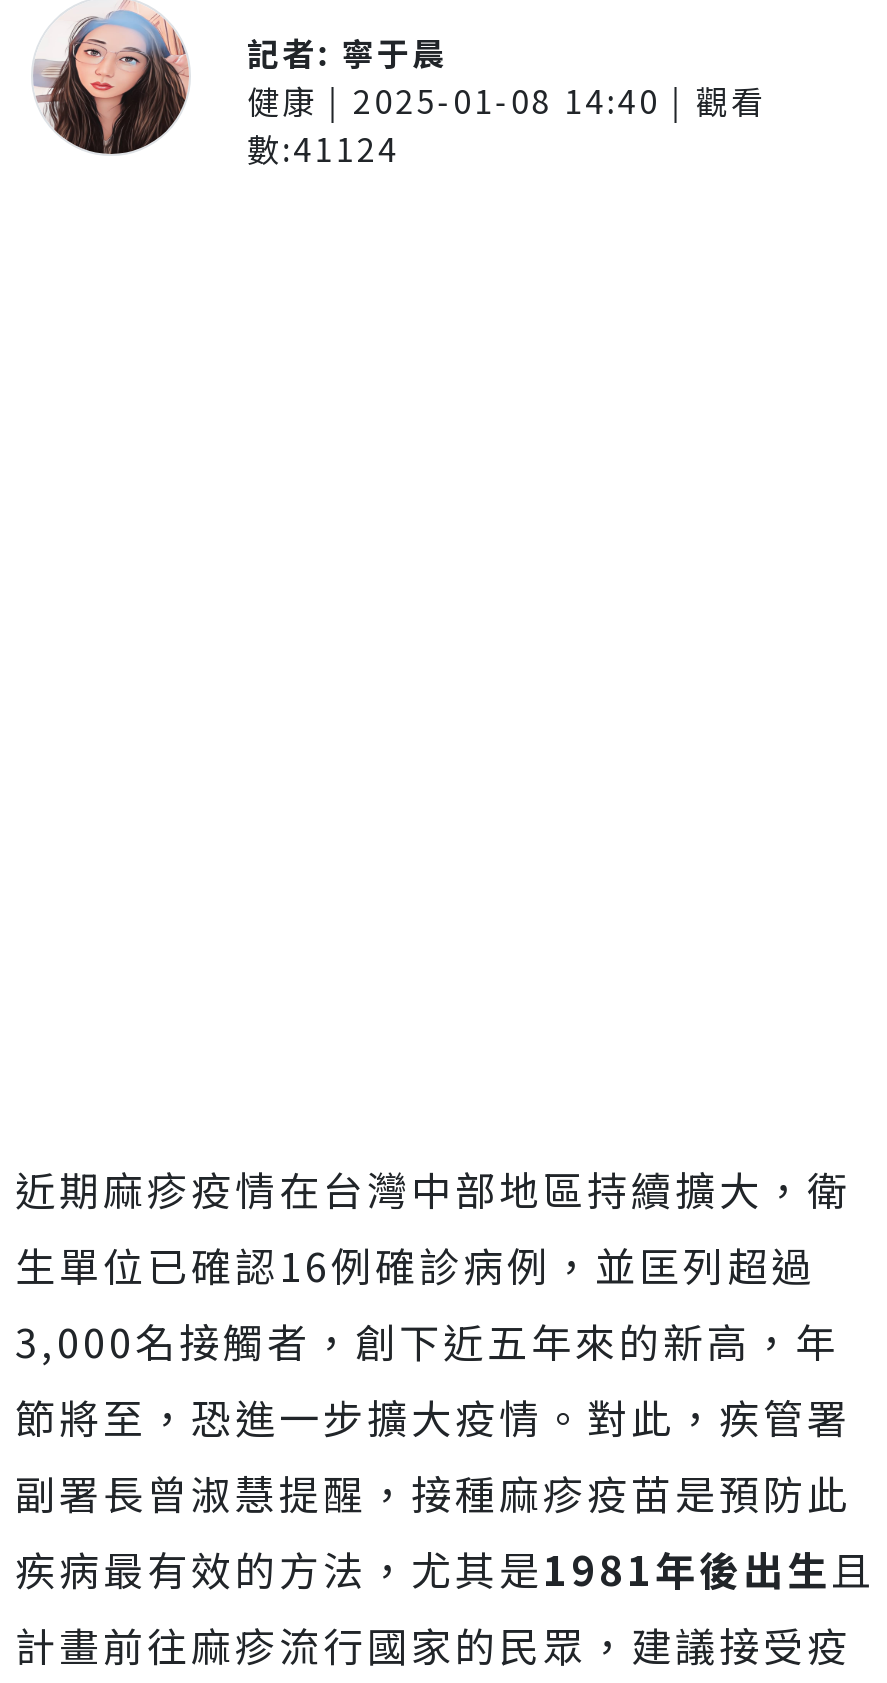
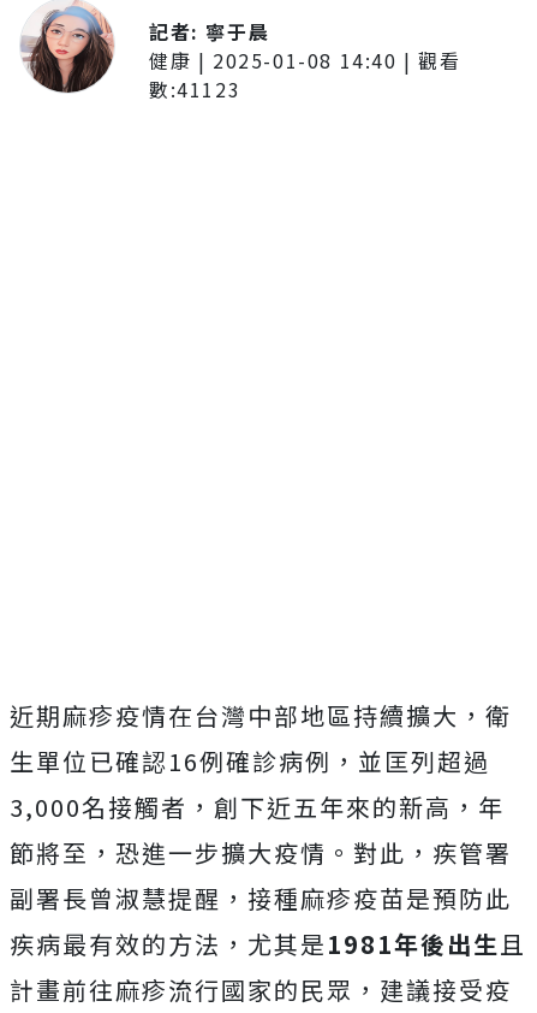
- 數:41124
+ 數:41123
